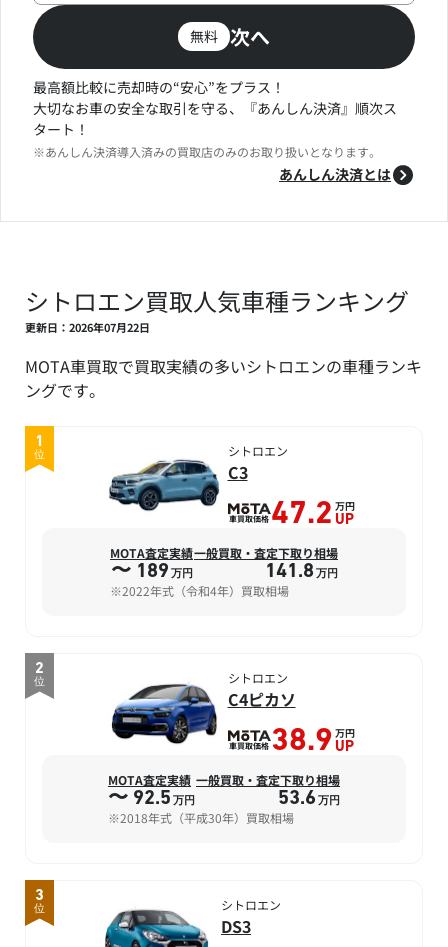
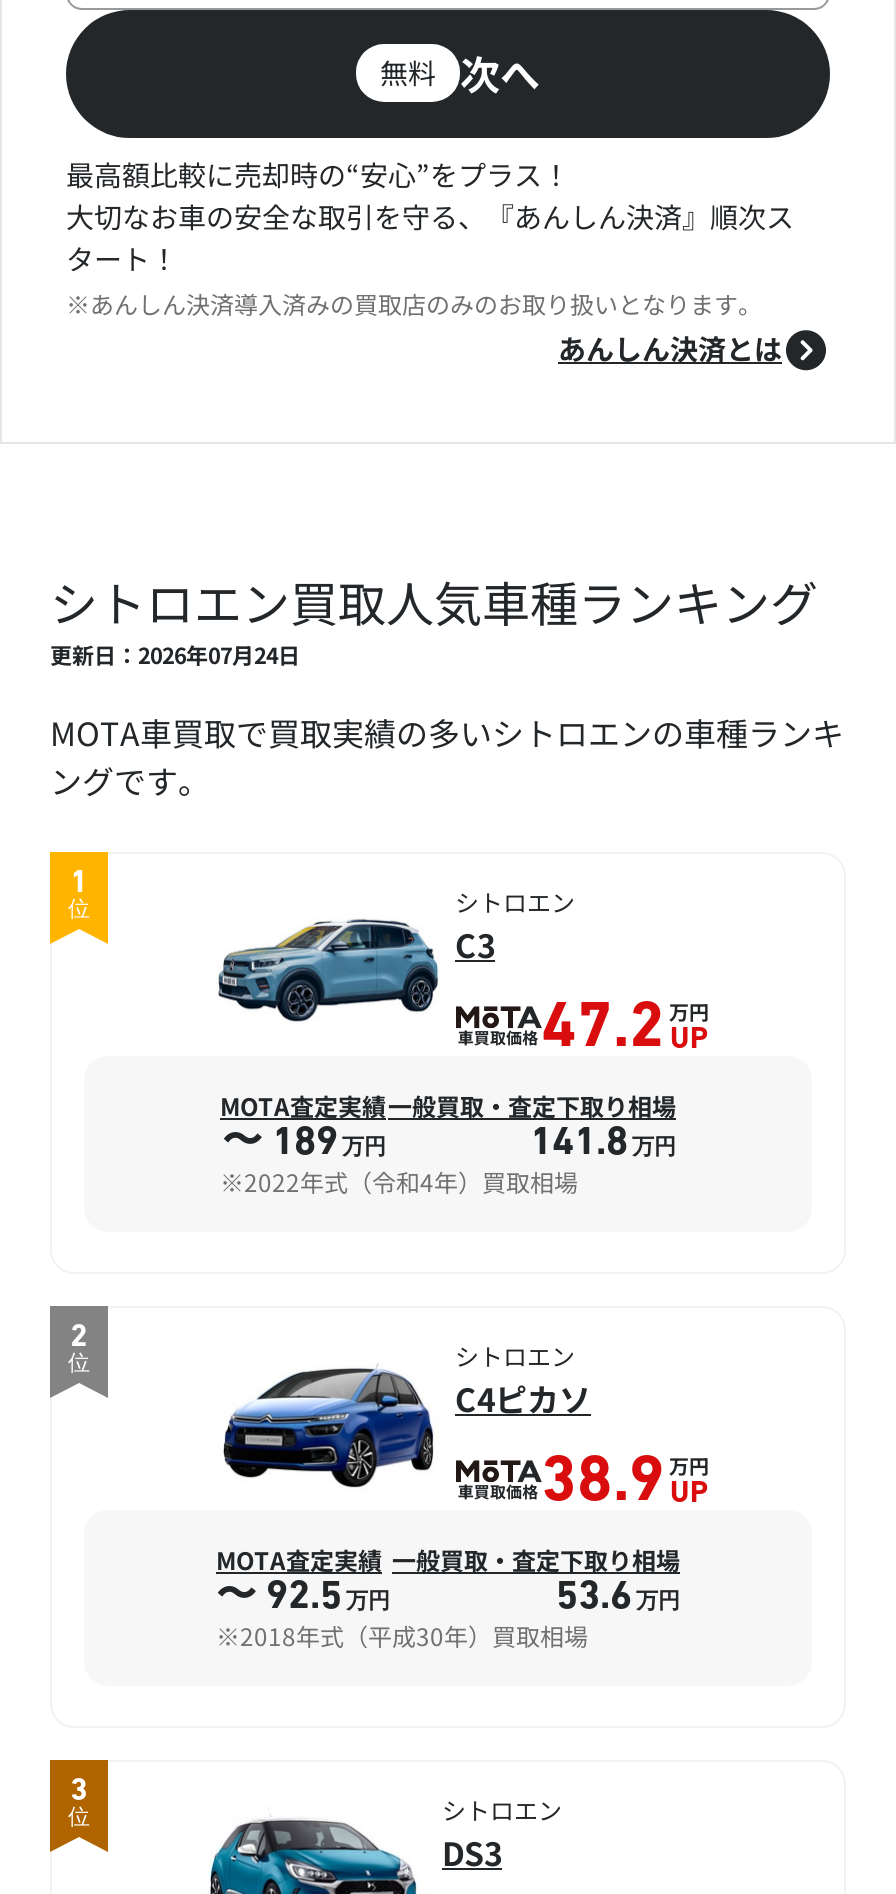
- 更新日：2026年07月22日
+ 更新日：2026年07月24日
